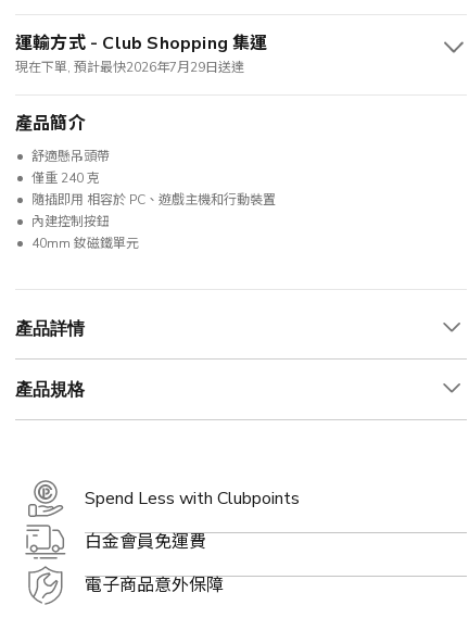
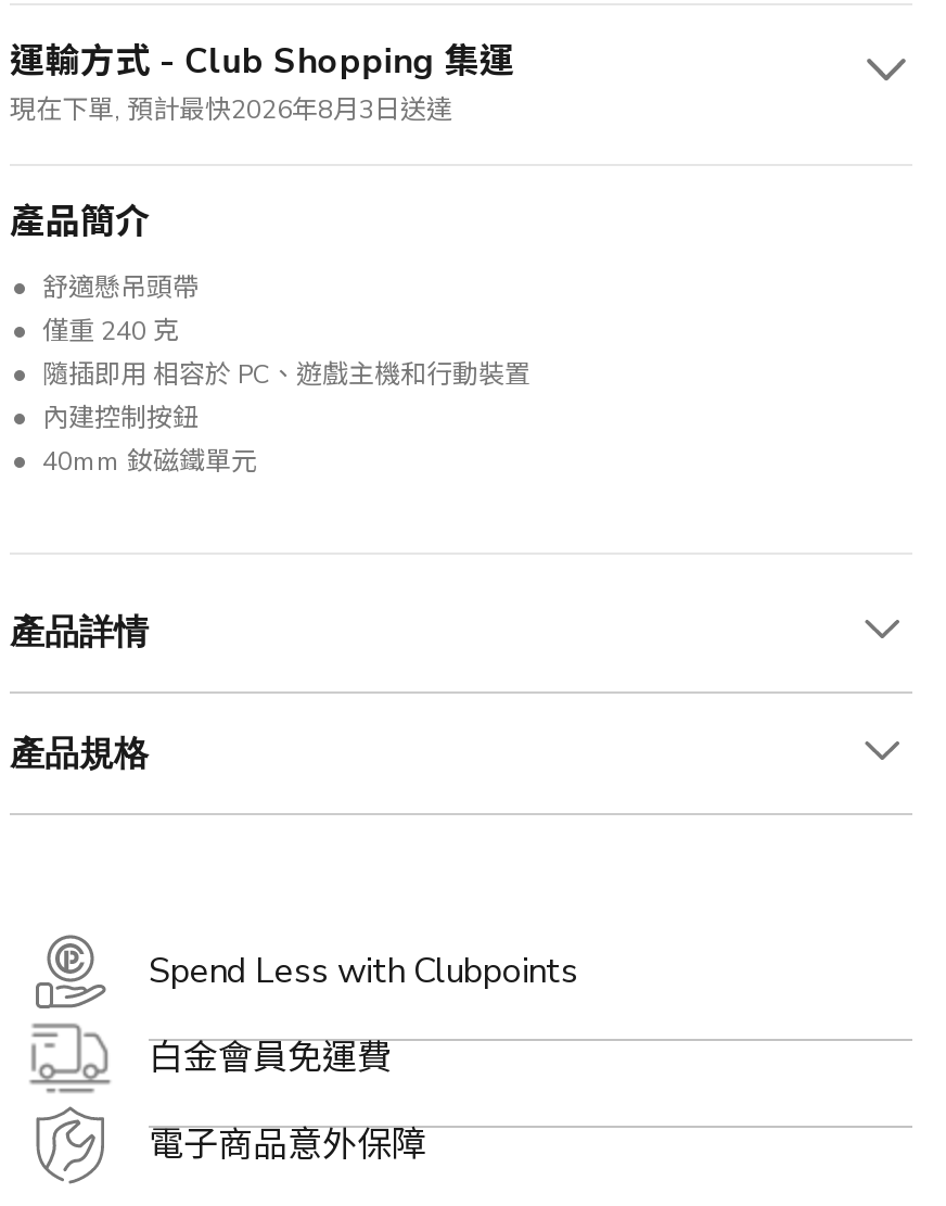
- 現在下單, 預計最快2026年7月29日送達
+ 現在下單, 預計最快2026年8月3日送達
